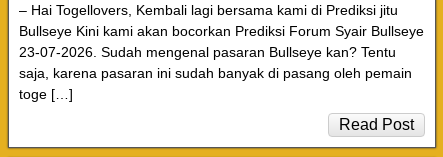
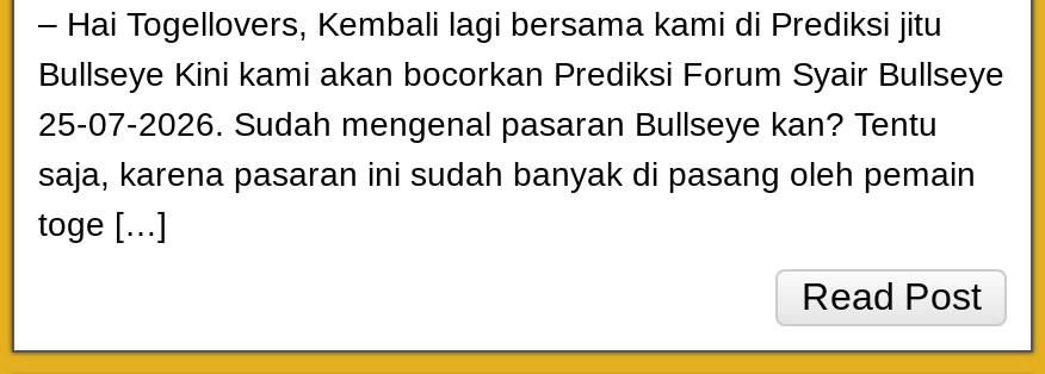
- 23-07-2026. Sudah mengenal pasaran Bullseye kan? Tentu
+ 25-07-2026. Sudah mengenal pasaran Bullseye kan? Tentu
